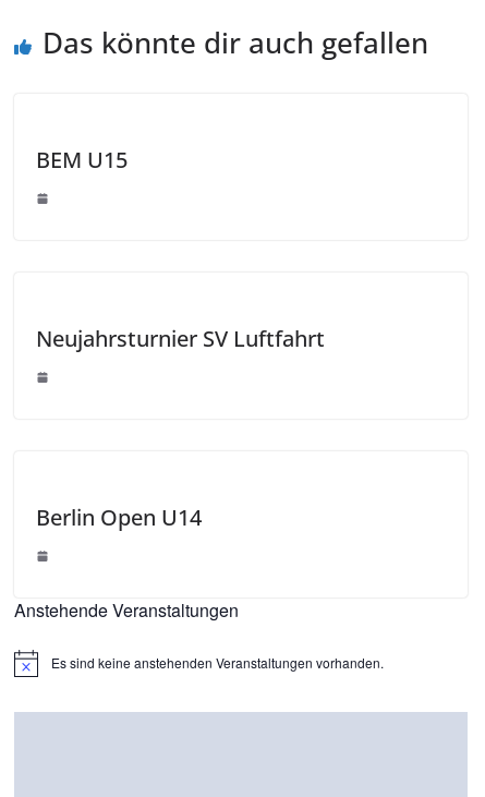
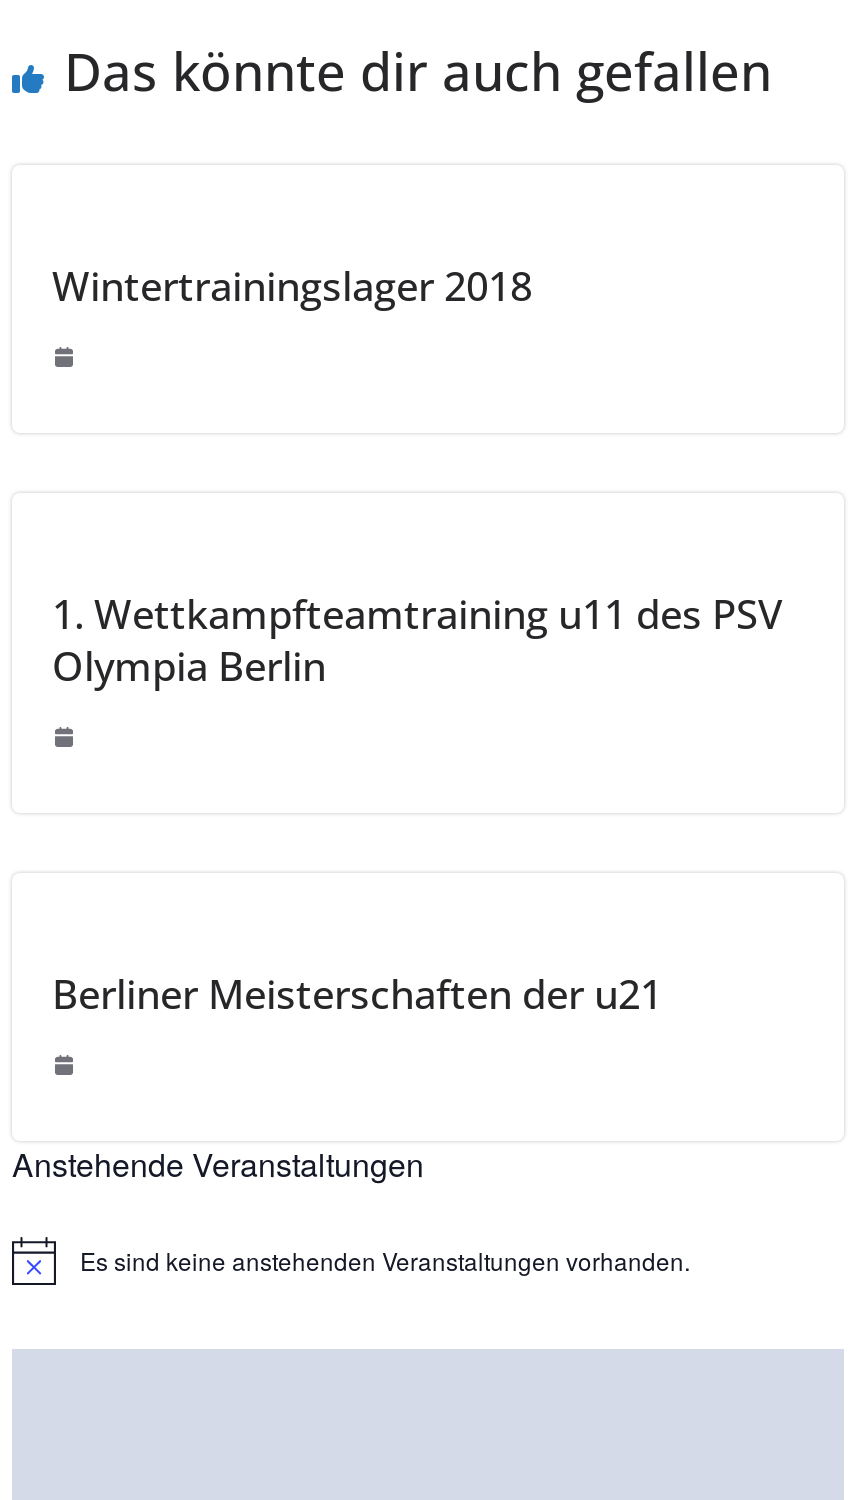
- BEM U15
+ Wintertrainingslager 2018

- Neujahrsturnier SV Luftfahrt
+ 1. Wettkampfteamtraining u11 des PSV
+ Olympia Berlin

- Berlin Open U14
+ Berliner Meisterschaften der u21
